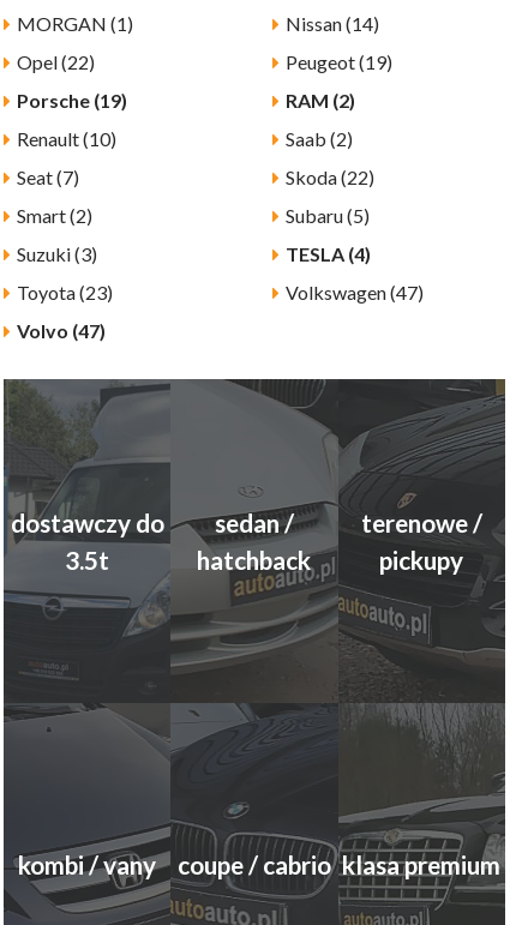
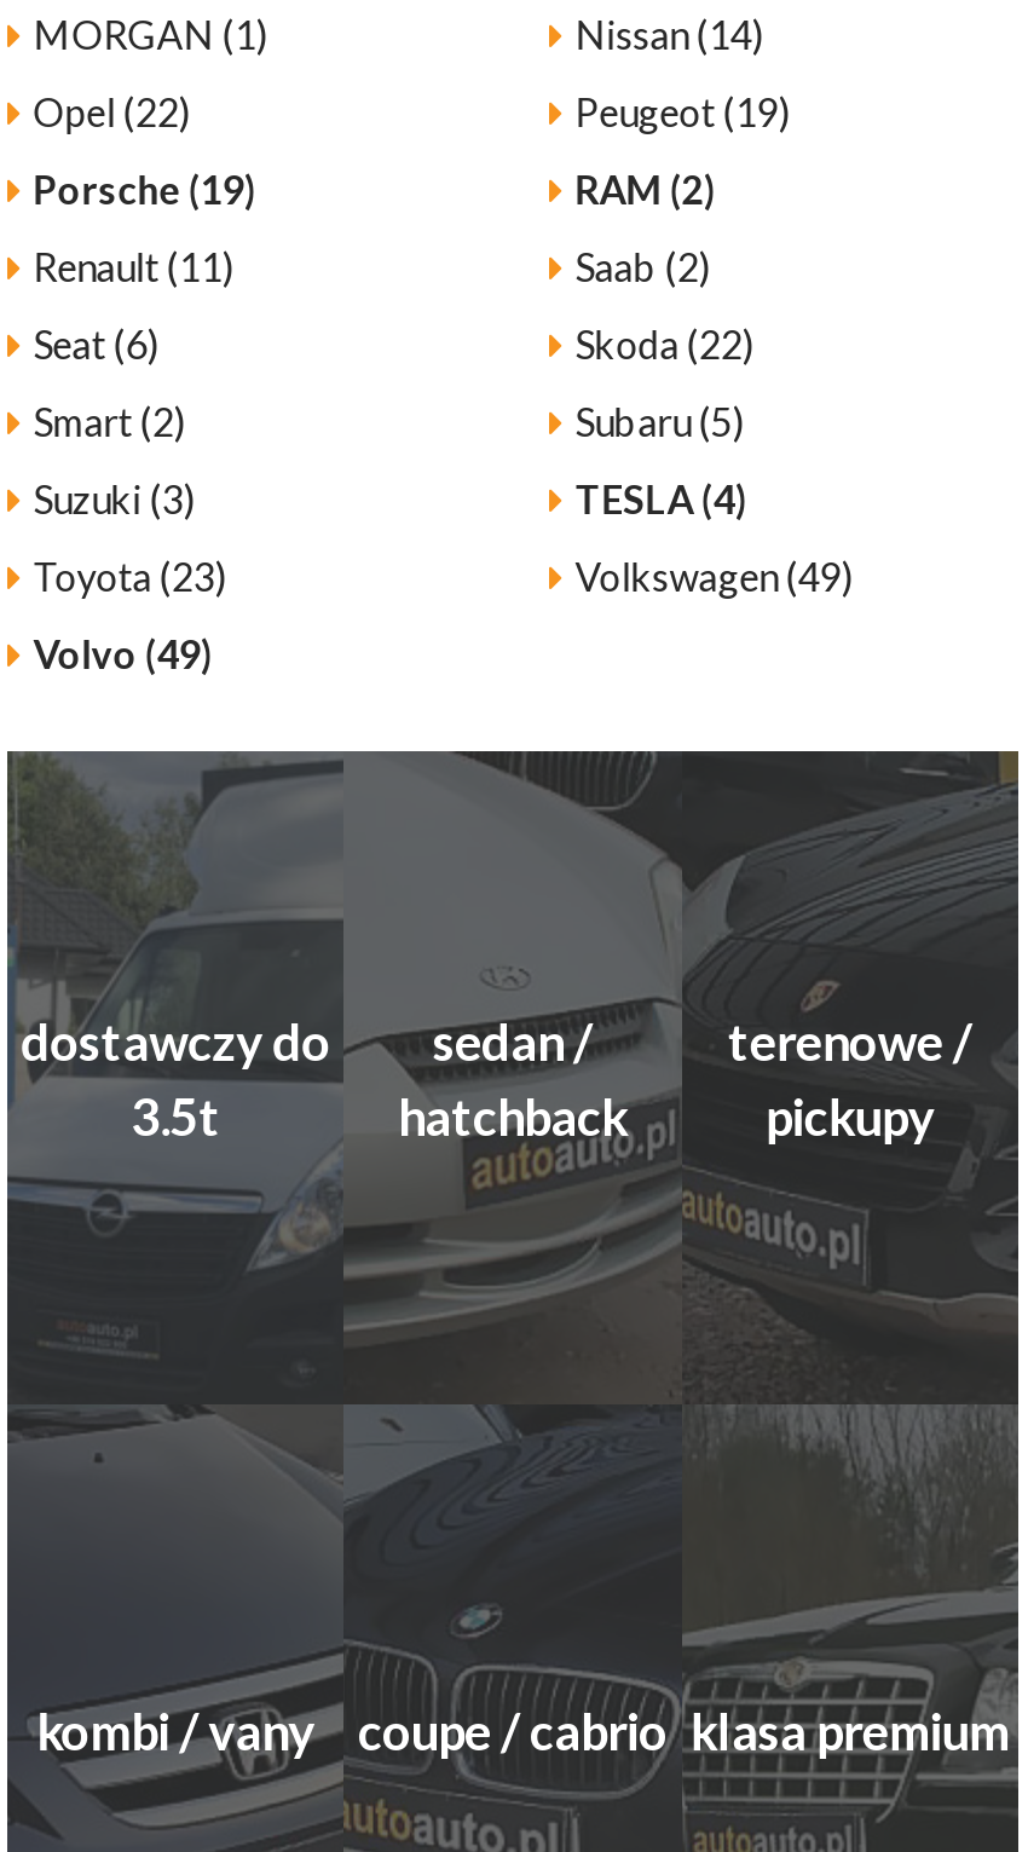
- Renault (10)
+ Renault (11)

- Seat (7)
+ Seat (6)

- Volkswagen (47)
+ Volkswagen (49)

- Volvo (47)
+ Volvo (49)
